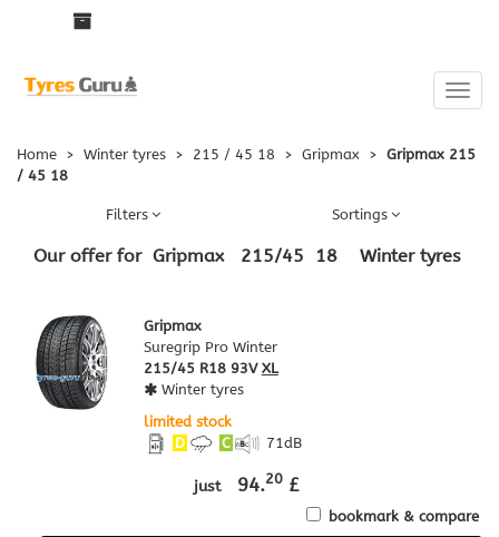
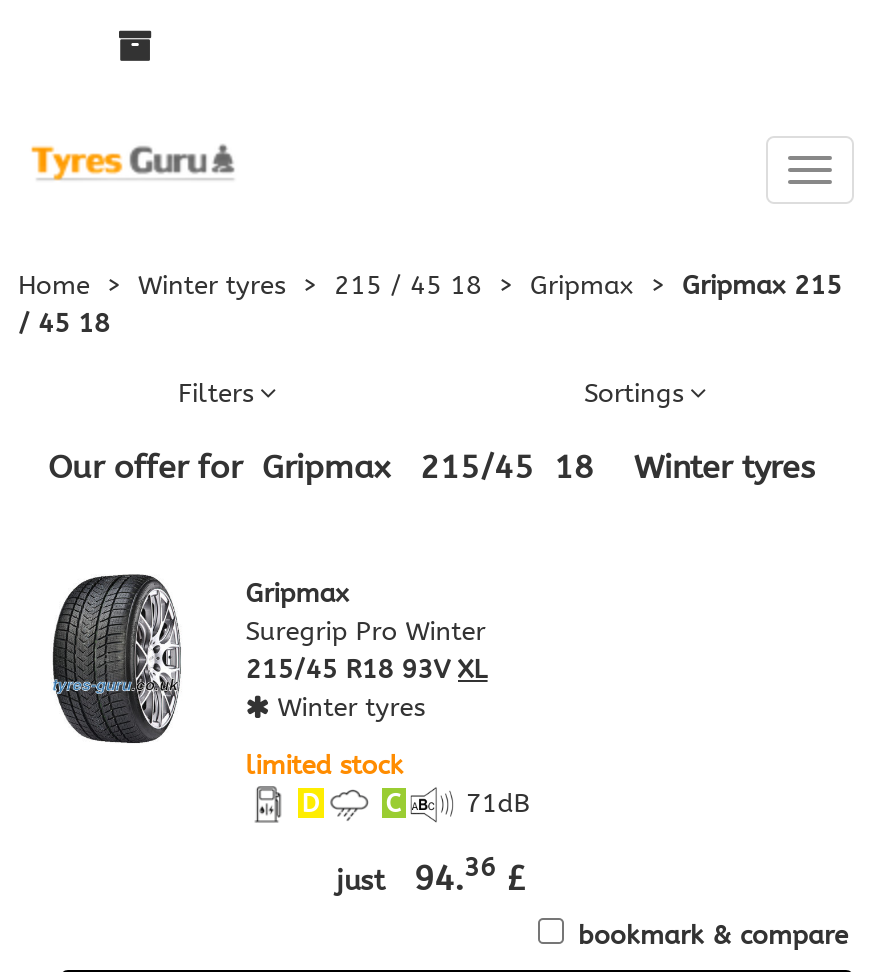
- just 94.20 £
+ just 94.36 £
